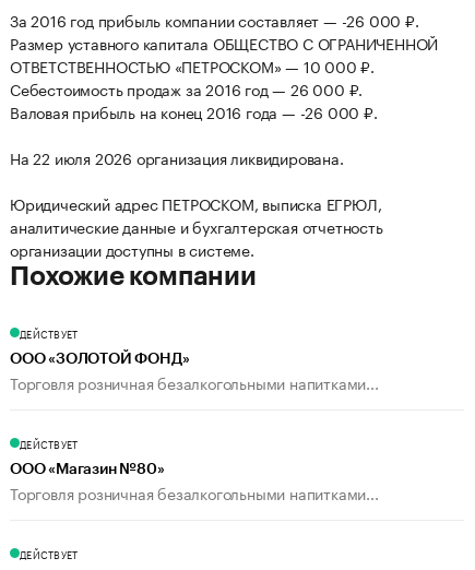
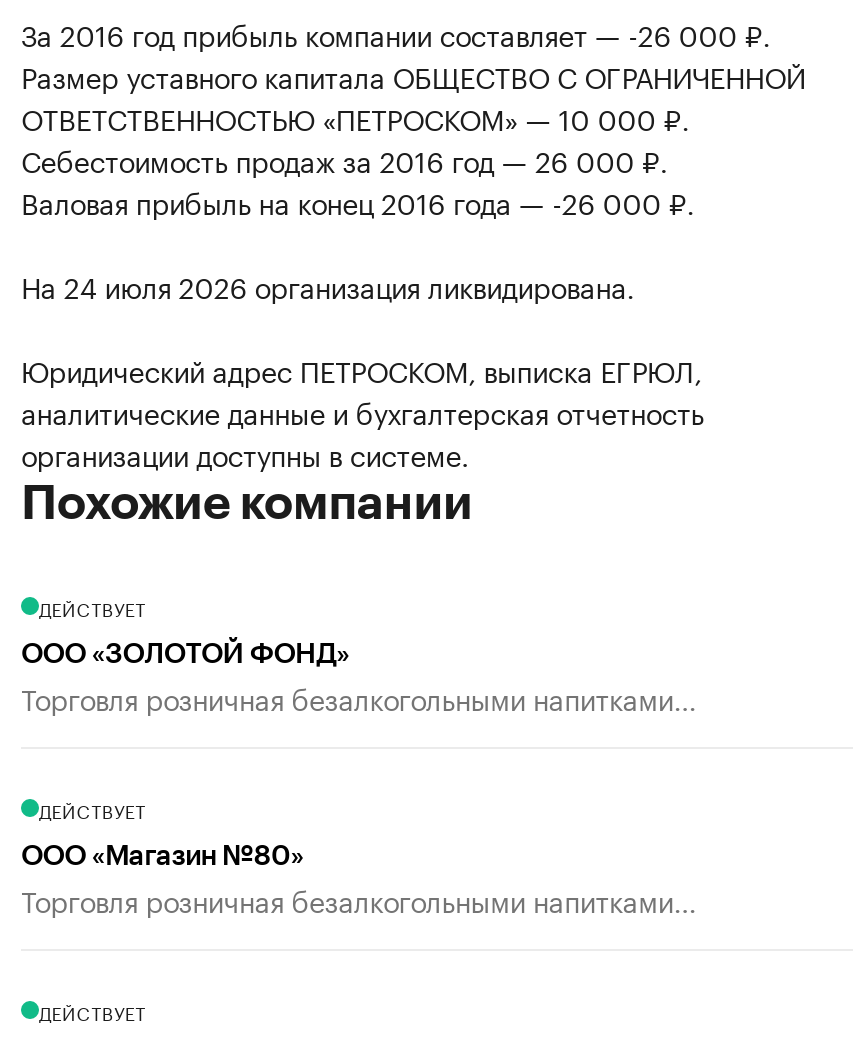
- На 22 июля 2026 организация ликвидирована.
+ На 24 июля 2026 организация ликвидирована.
